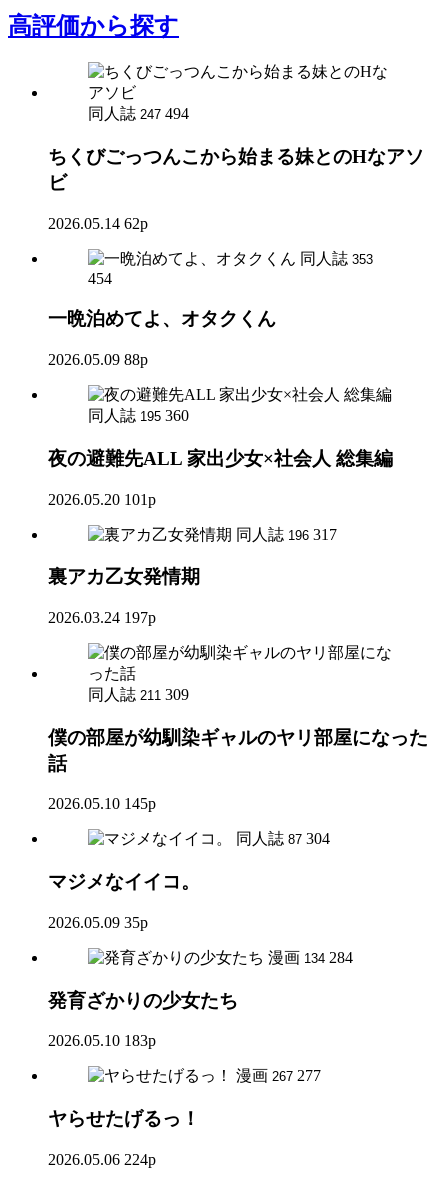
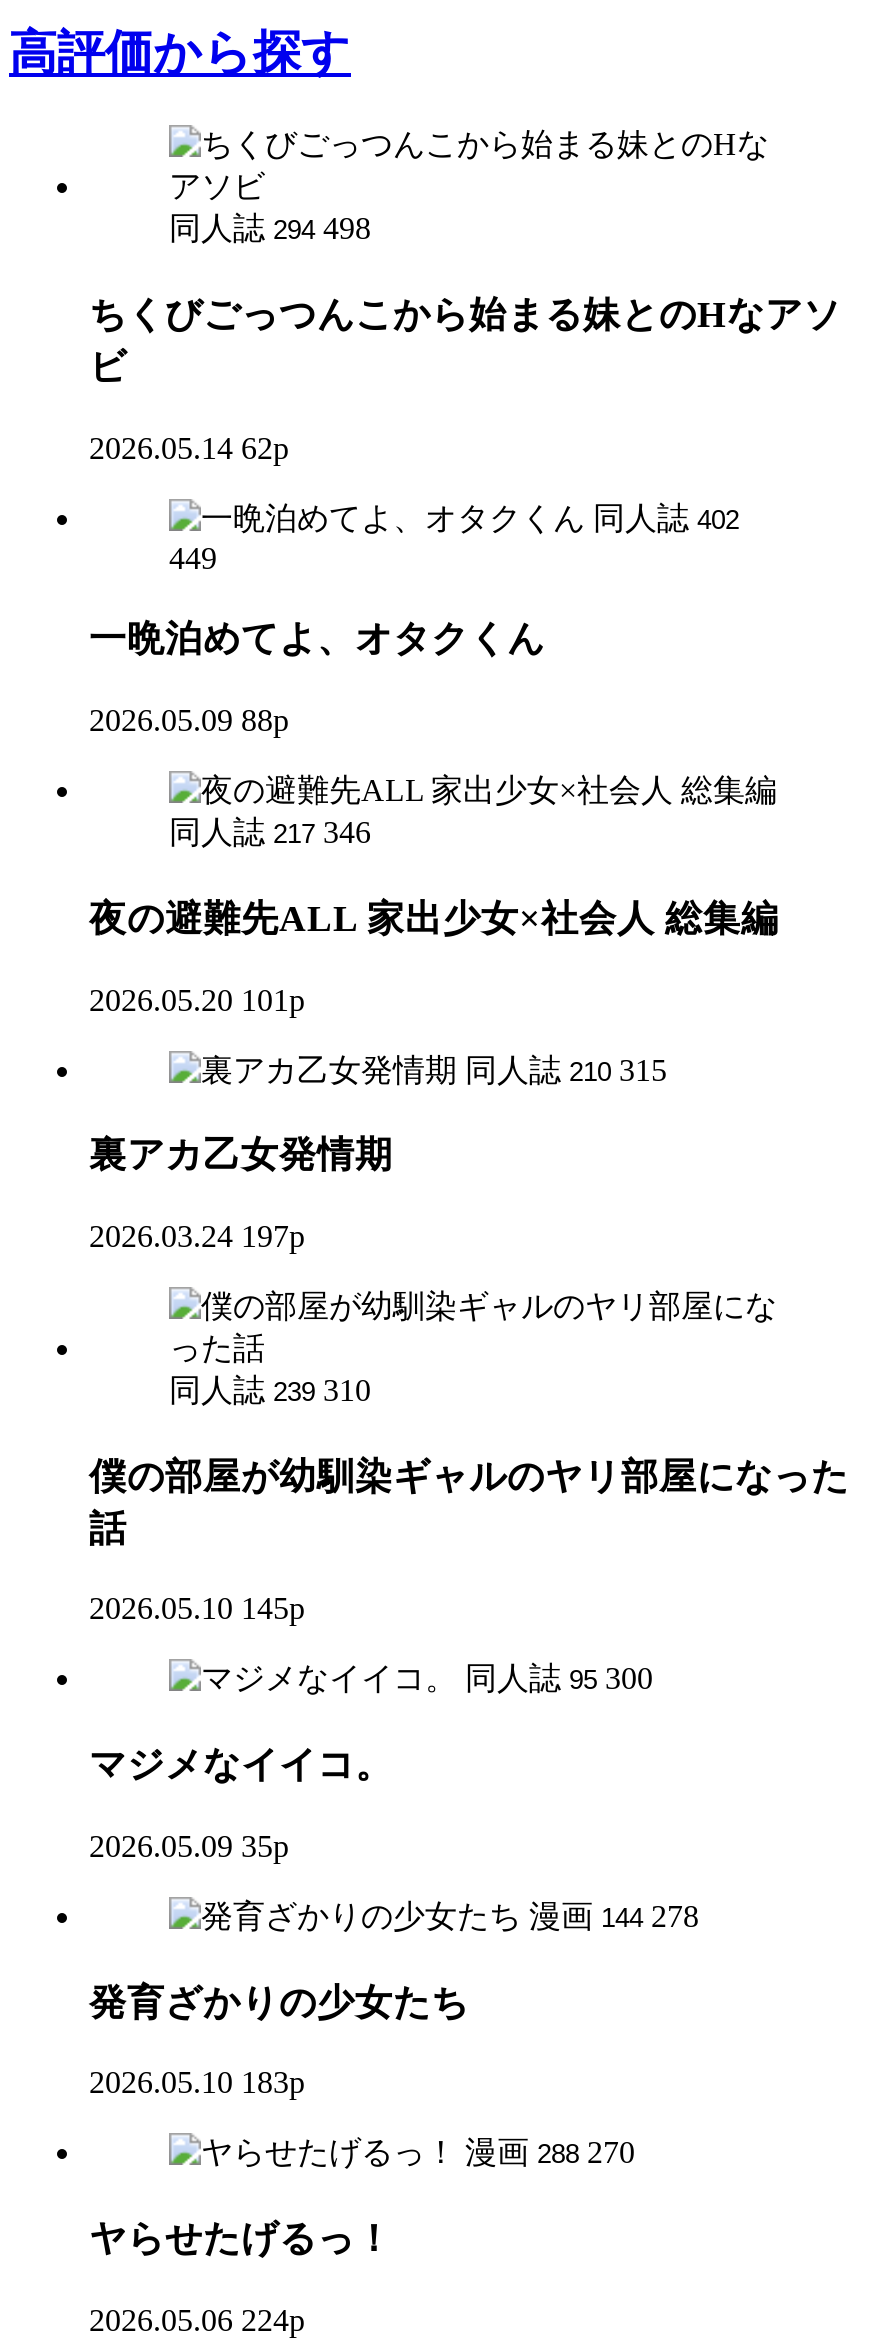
- 同人誌 247 494
+ 同人誌 294 498

- 同人誌 353
+ 同人誌 402

- 454
+ 449

- 同人誌 195 360
+ 同人誌 217 346

- 同人誌 196 317
+ 同人誌 210 315

- 同人誌 211 309
+ 同人誌 239 310

- 同人誌 87 304
+ 同人誌 95 300

- 漫画 134 284
+ 漫画 144 278

- 漫画 267 277
+ 漫画 288 270
